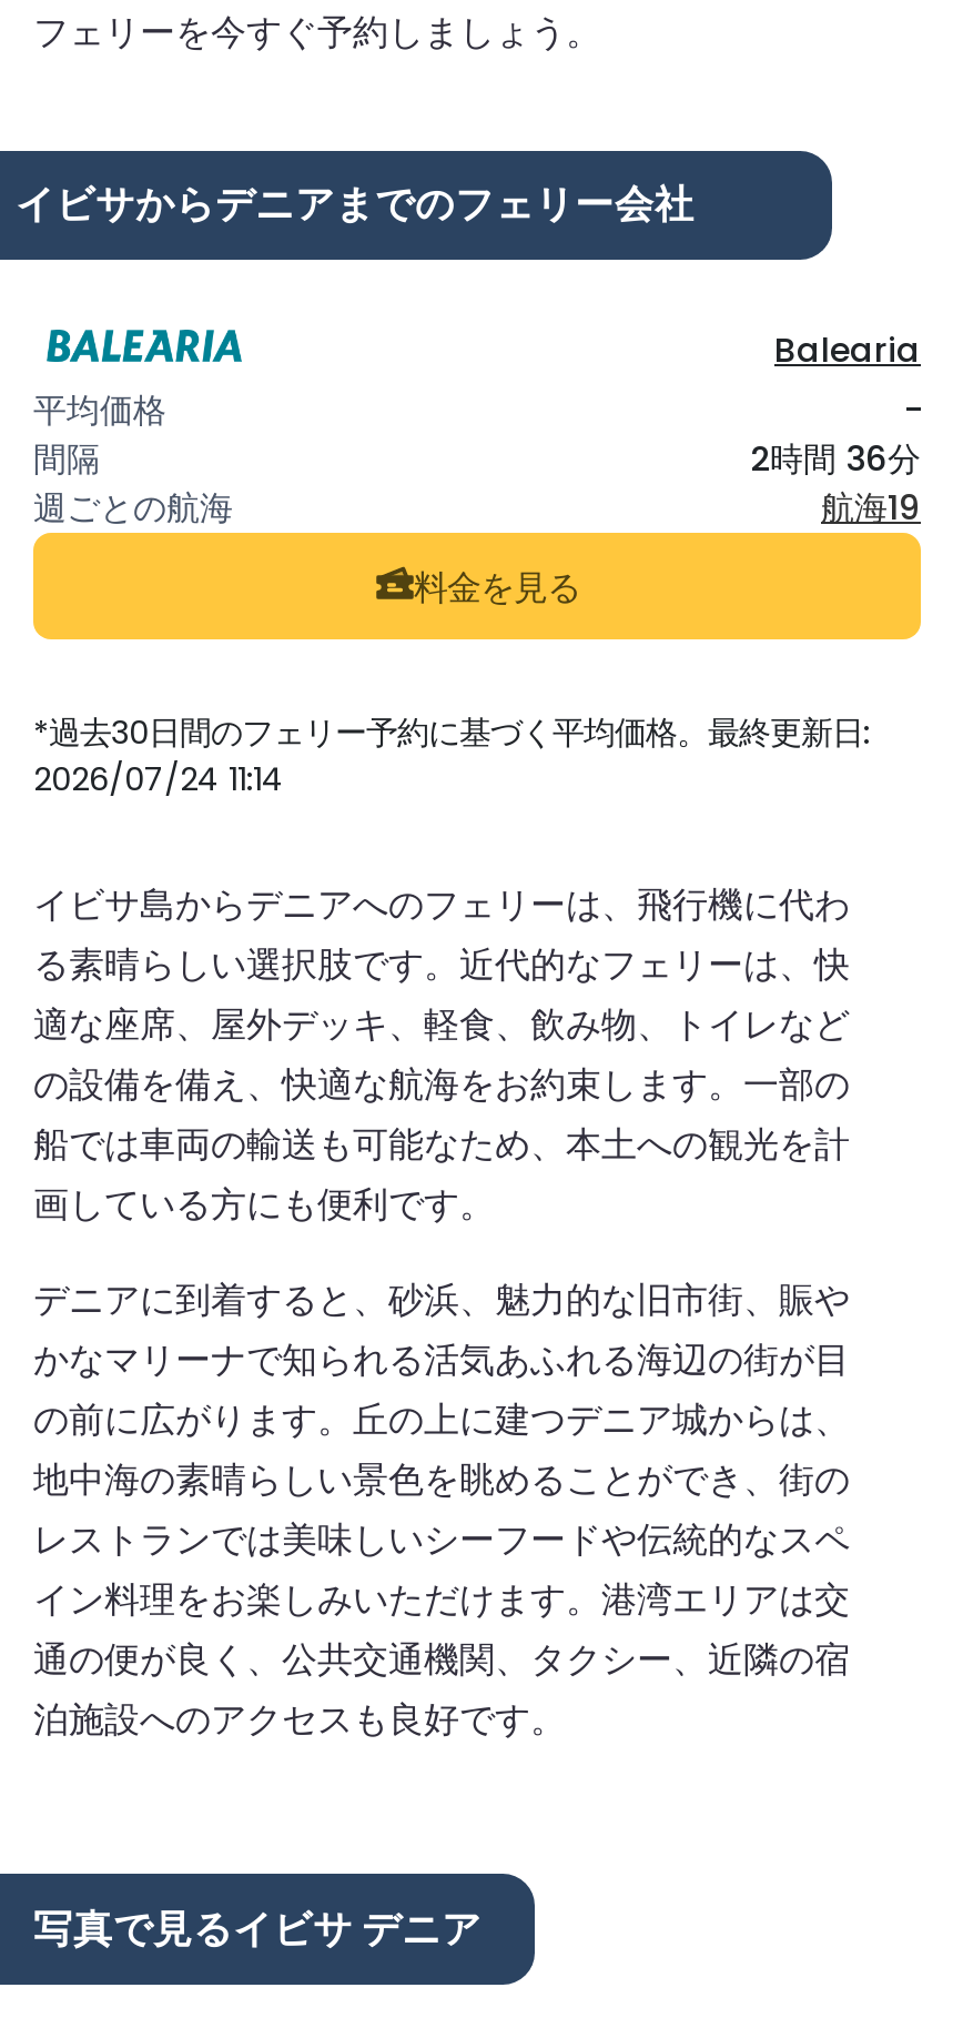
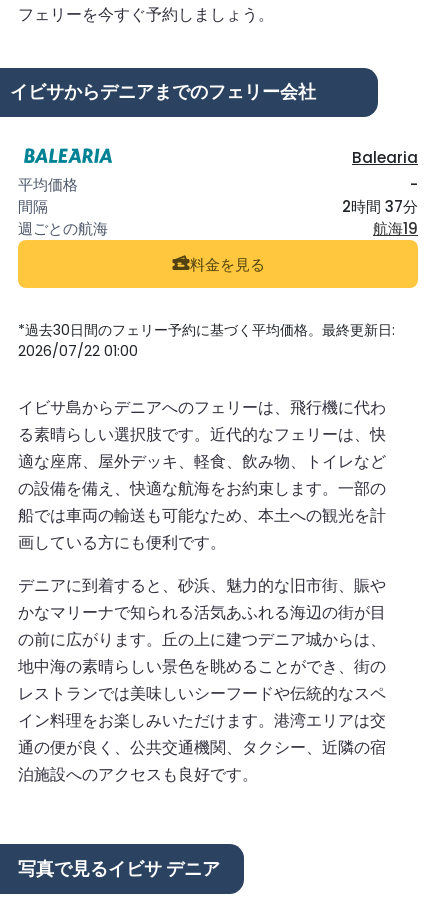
- 2時間 36分
+ 2時間 37分

- 2026/07/24 11:14
+ 2026/07/22 01:00
